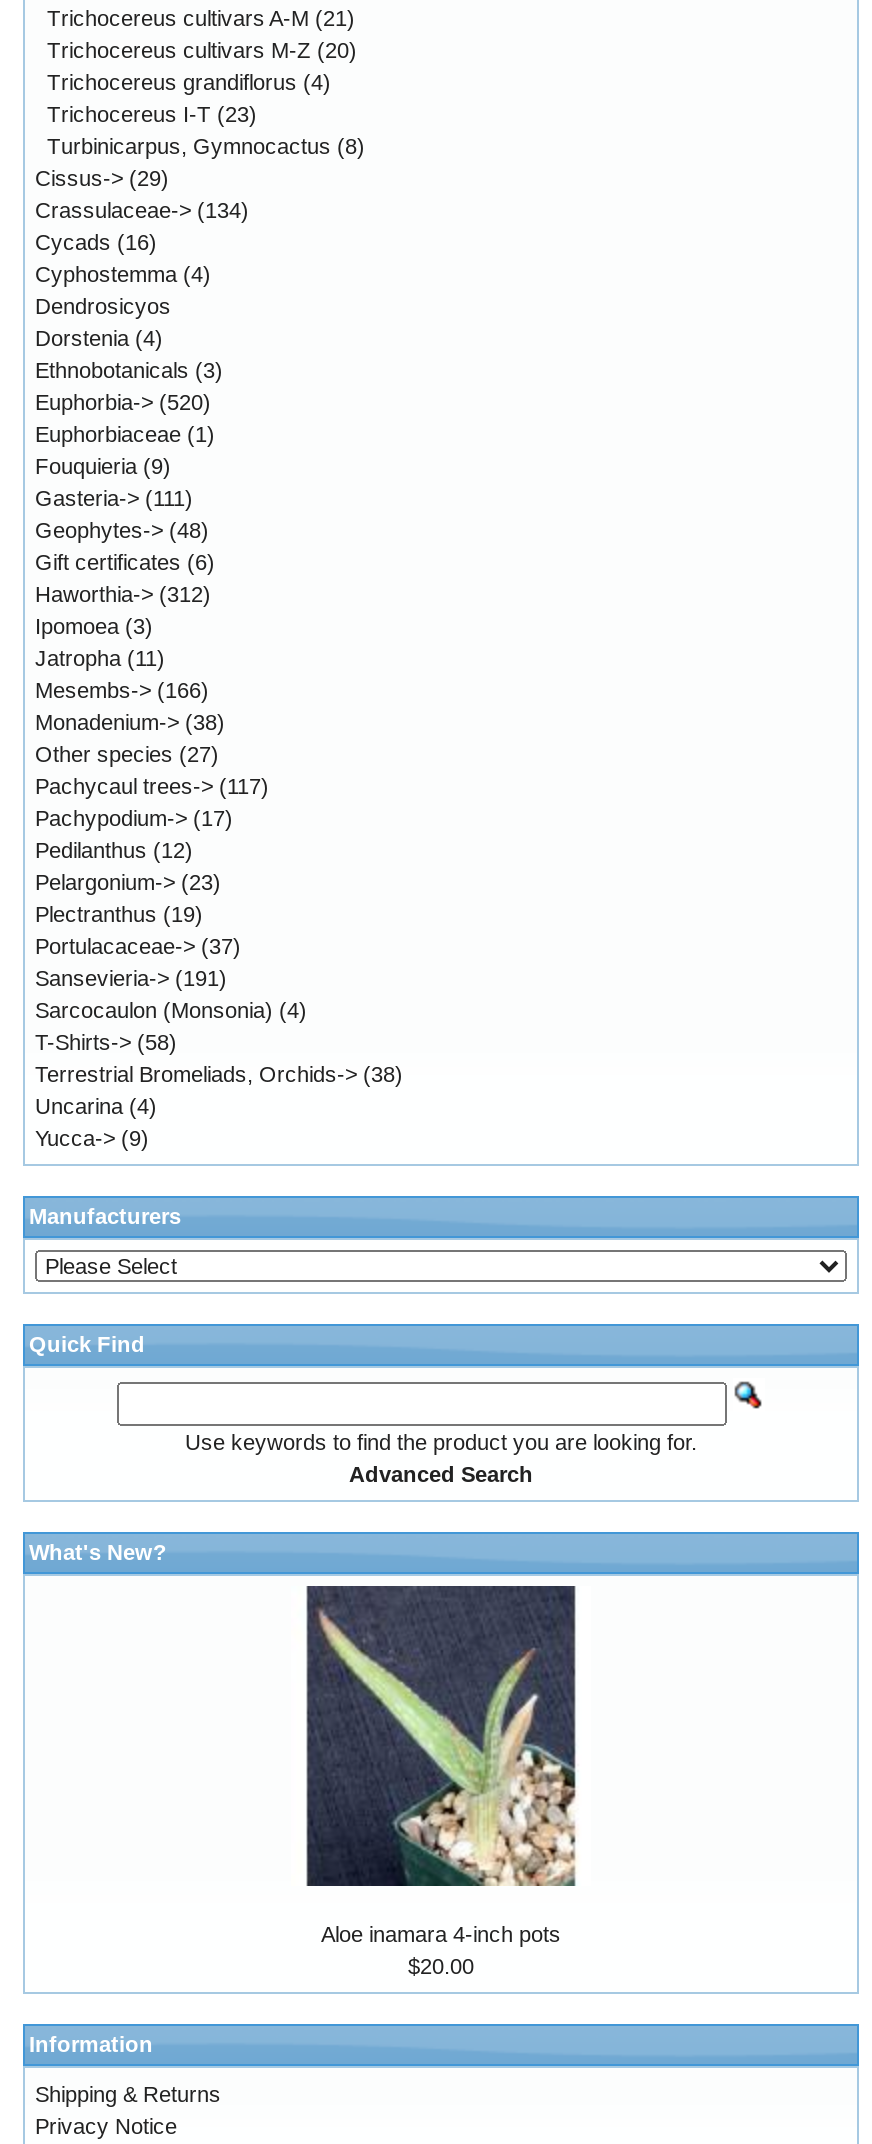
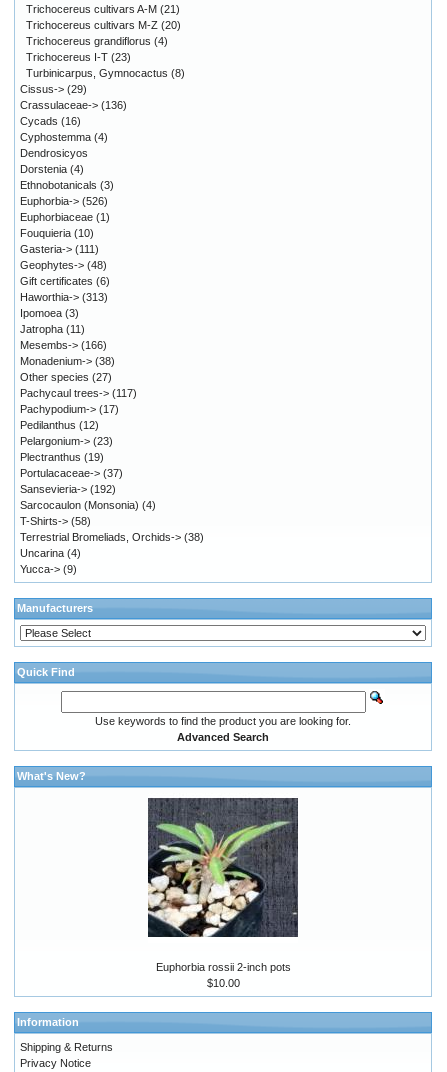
- Crassulaceae-> (134)
+ Crassulaceae-> (136)

- Euphorbia-> (520)
+ Euphorbia-> (526)

- Fouquieria (9)
+ Fouquieria (10)

- Haworthia-> (312)
+ Haworthia-> (313)

- Sansevieria-> (191)
+ Sansevieria-> (192)

- [image]
- Aloe inamara 4-inch pots
+ [image]
+ Euphorbia rossii 2-inch pots

- $20.00
+ $10.00
